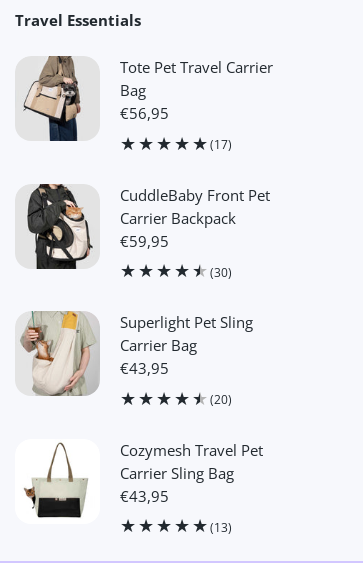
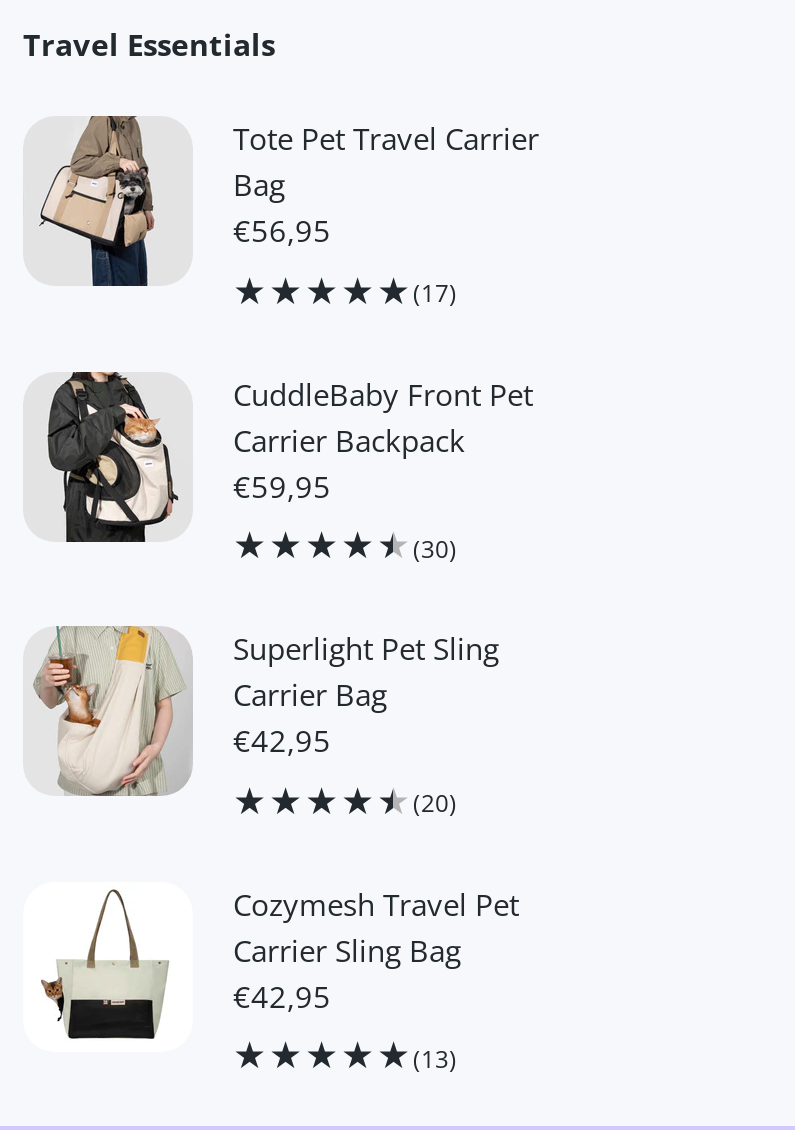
- €43,95
+ €42,95

- €43,95
+ €42,95
